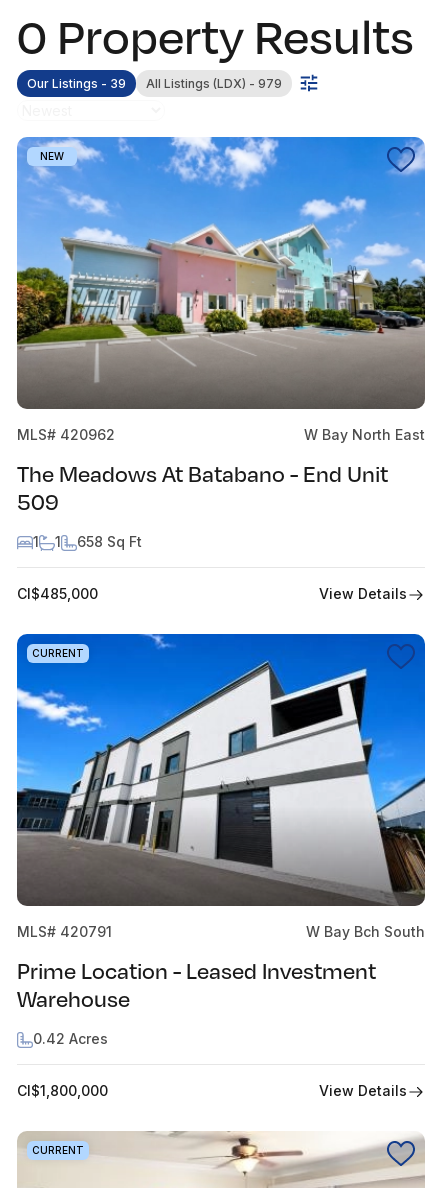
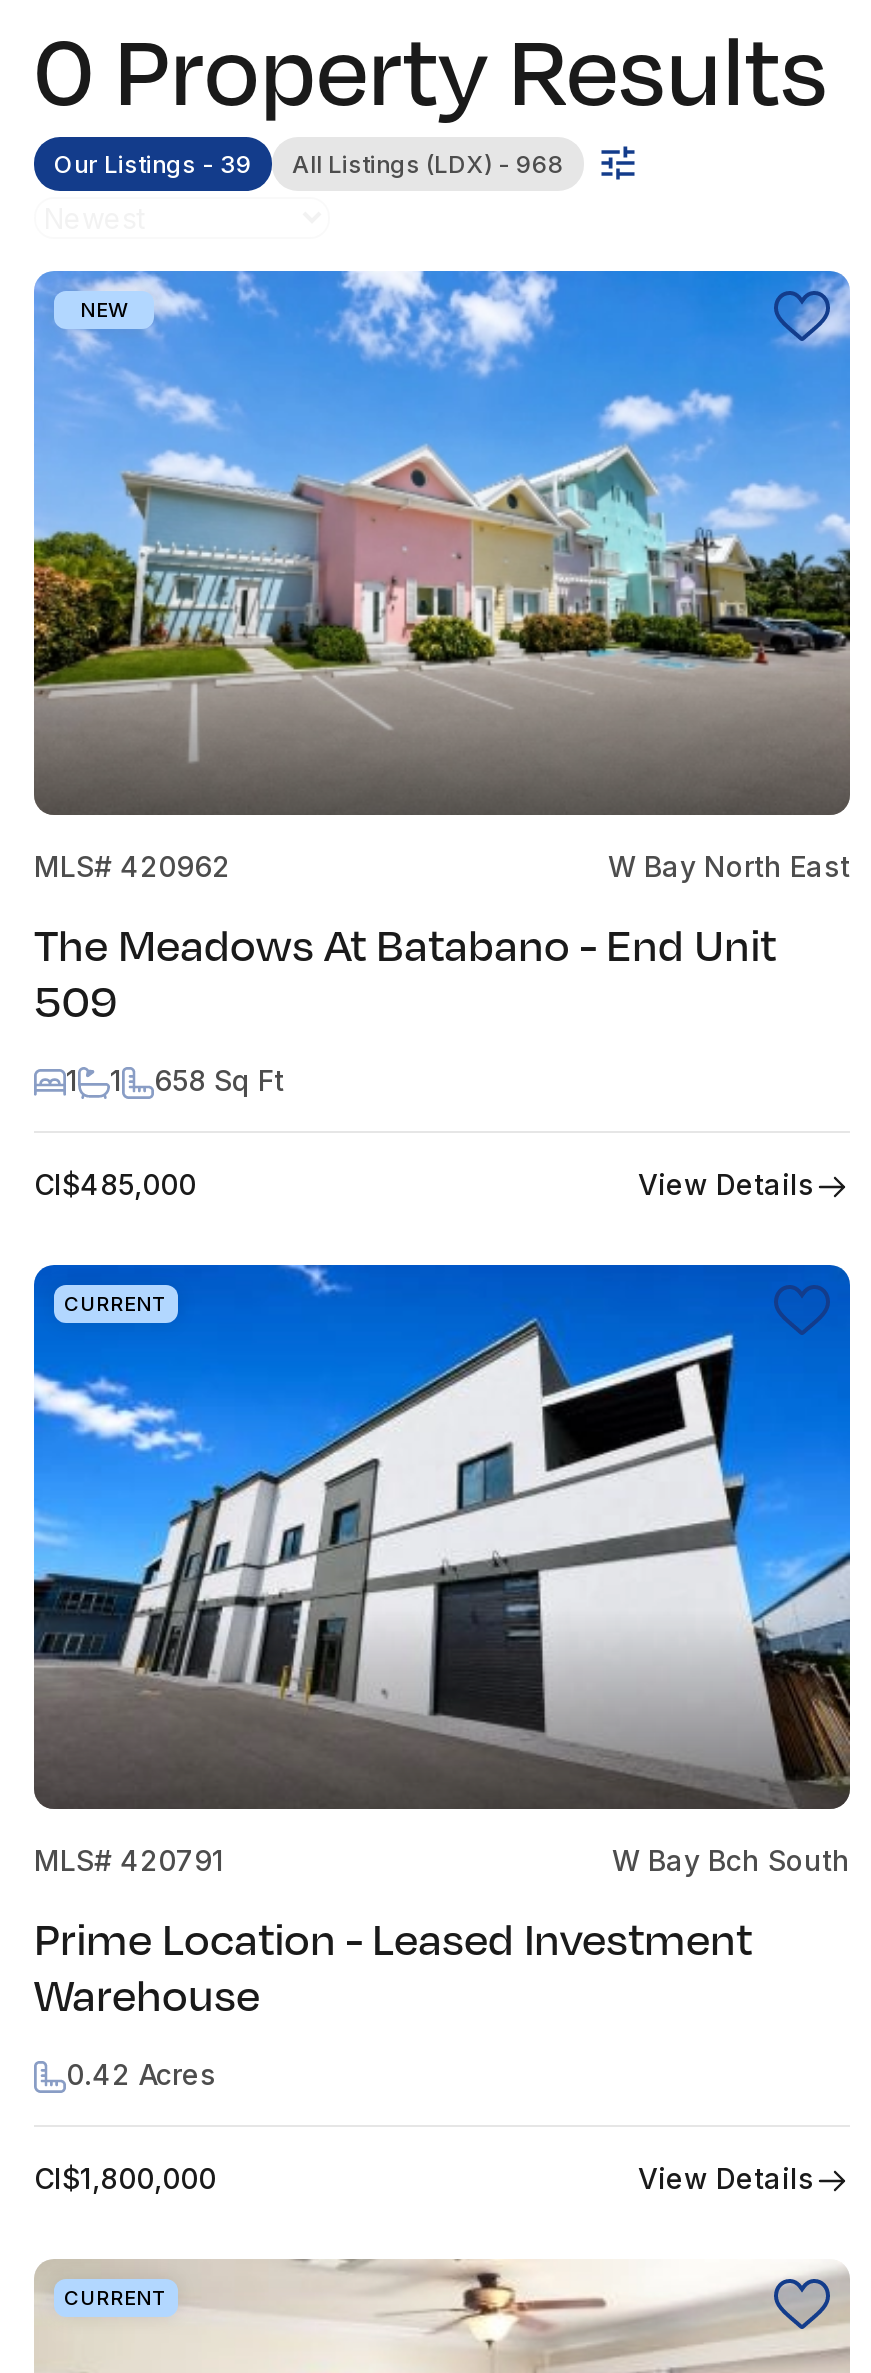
- All Listings (LDX) - 979
+ All Listings (LDX) - 968
